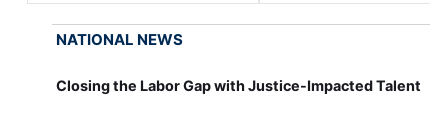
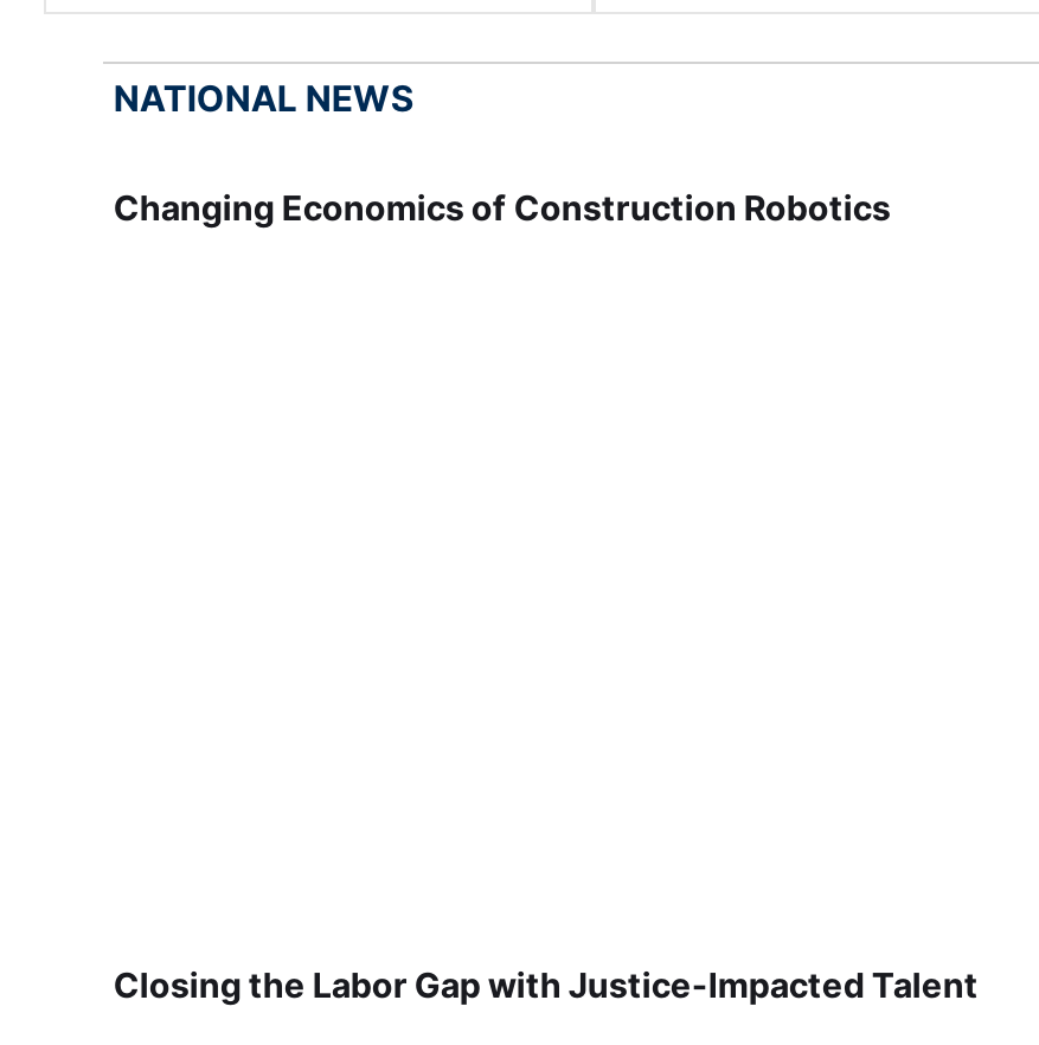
+ Changing Economics of Construction Robotics
